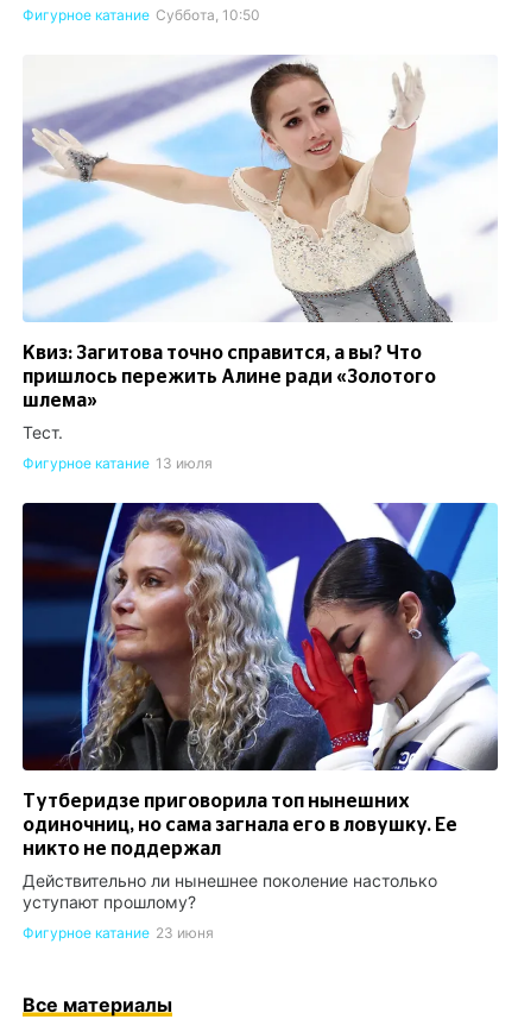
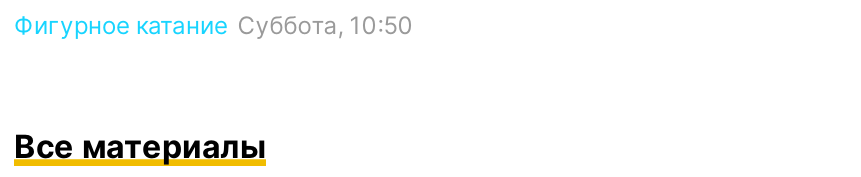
- [image]
- Квиз: Загитова точно справится, а вы? Что
- пришлось пережить Алине ради «Золотого
- шлема»
- Тест.
- Фигурное катание 13 июля

- [image]
- Тутберидзе приговорила топ нынешних
- одиночниц, но сама загнала его в ловушку. Ее
- никто не поддержал
- Действительно ли нынешнее поколение настолько
- уступают прошлому?
- Фигурное катание 23 июня
